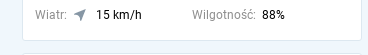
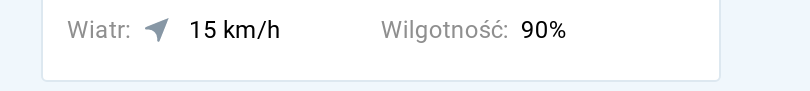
- Wilgotność: 88%
+ Wilgotność: 90%
